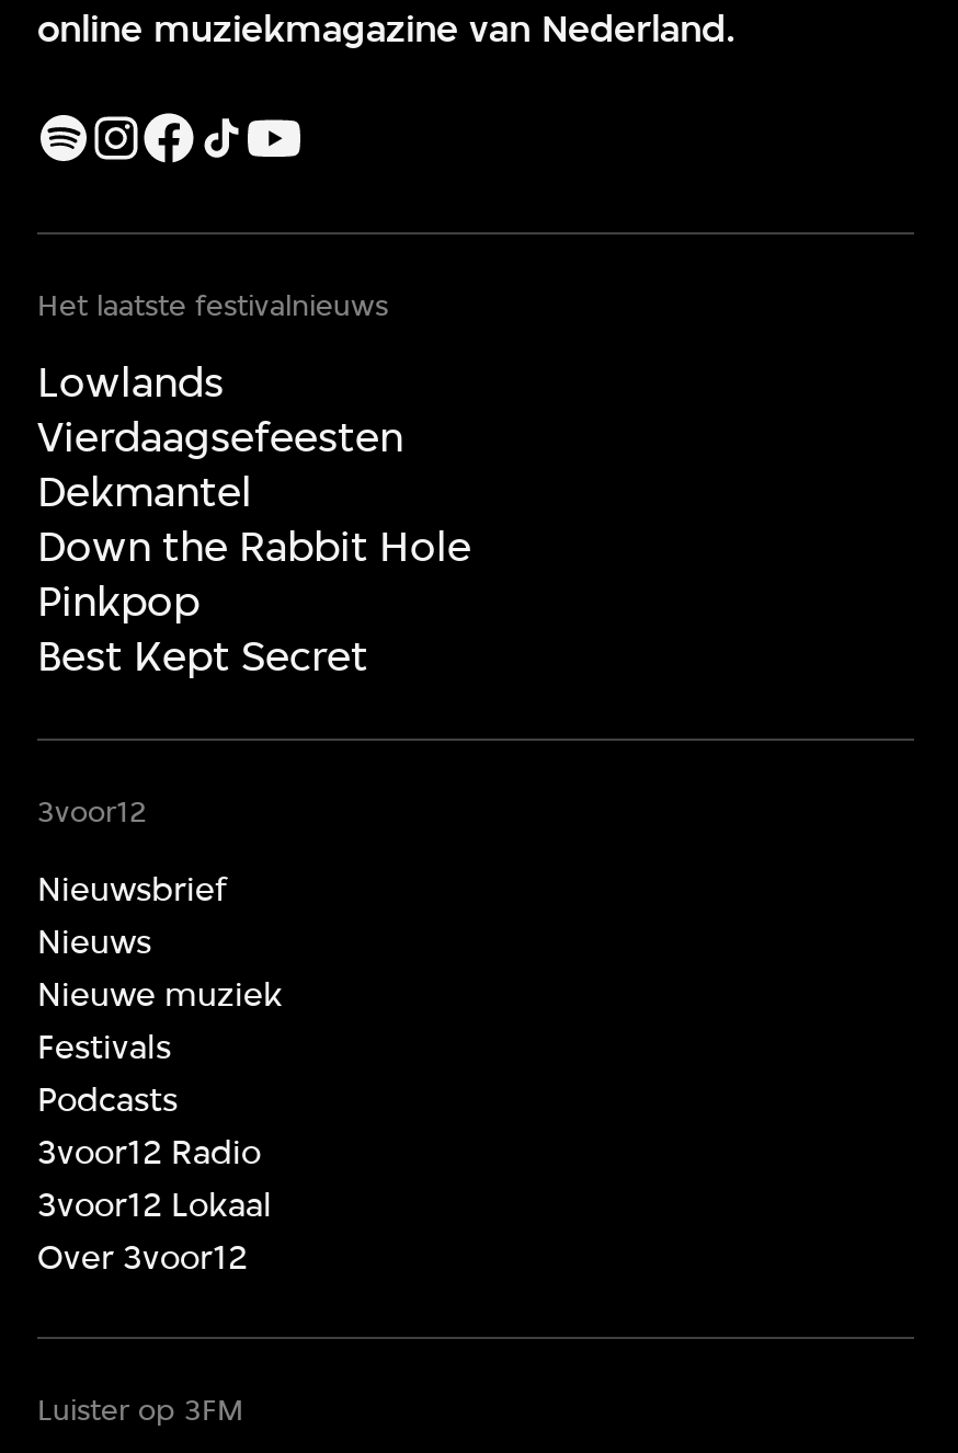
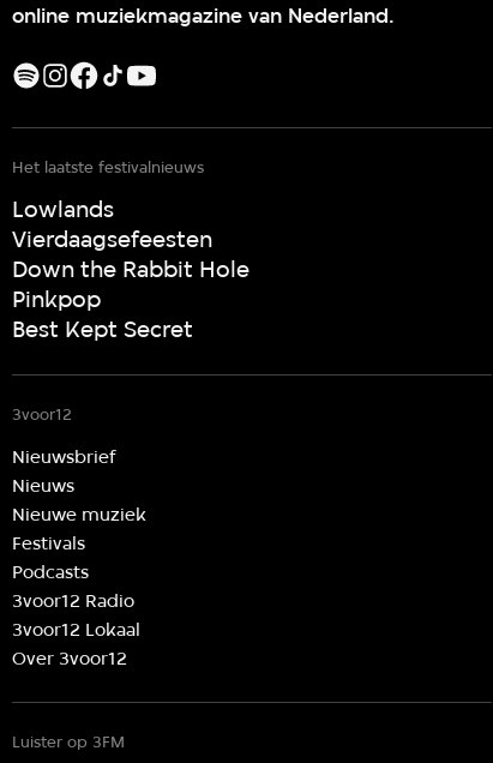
- Dekmantel
